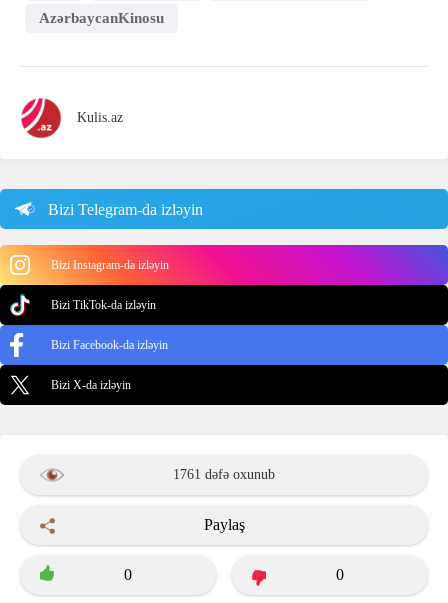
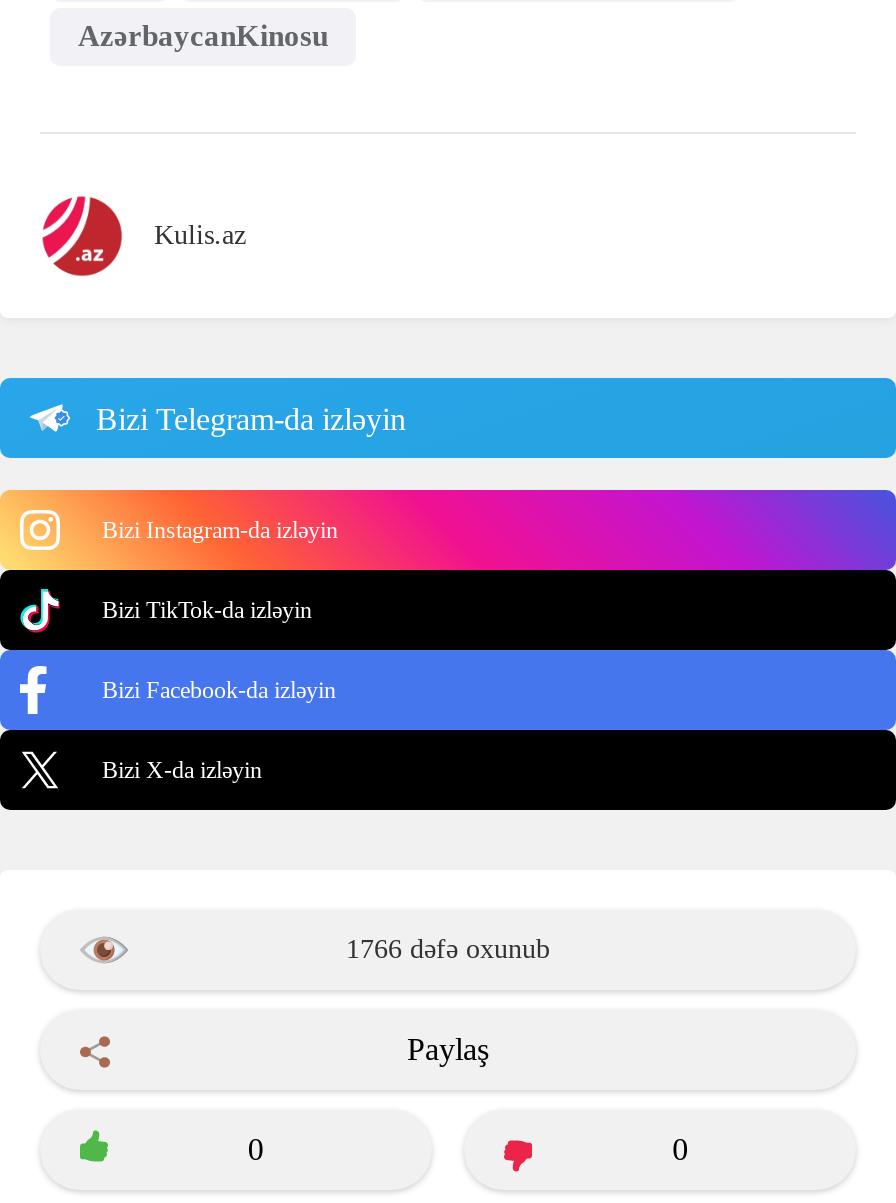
- 1761 dəfə oxunub
+ 1766 dəfə oxunub
